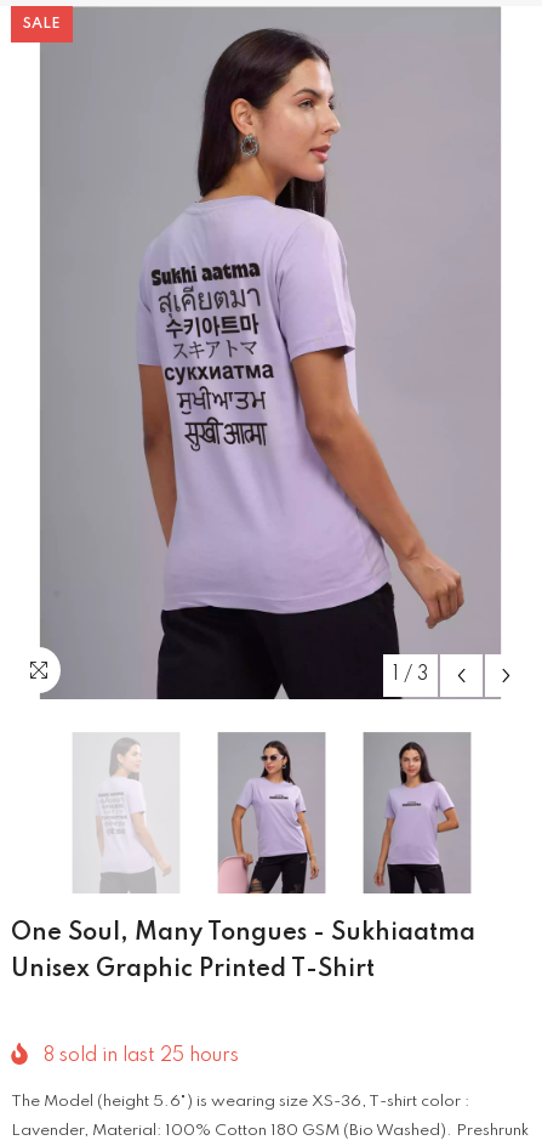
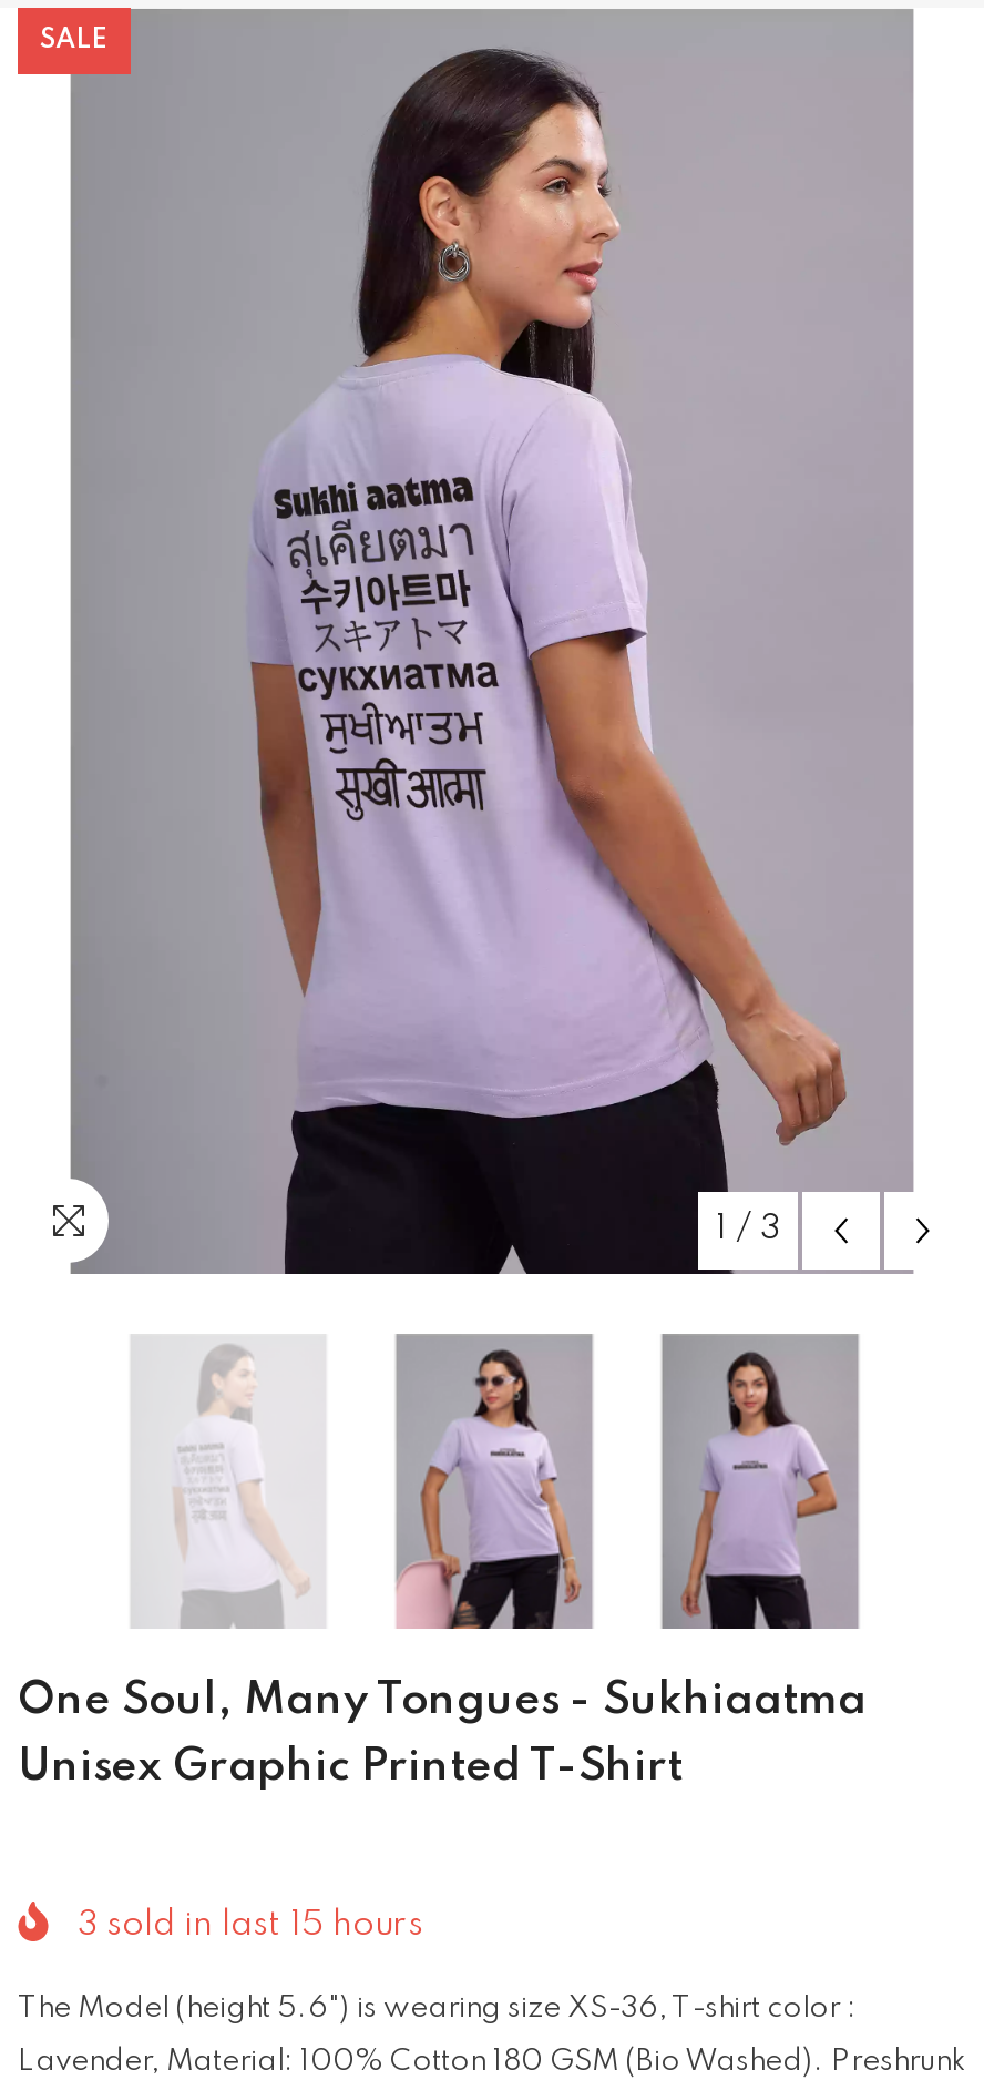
- 8 sold in last 25 hours
+ 3 sold in last 15 hours
